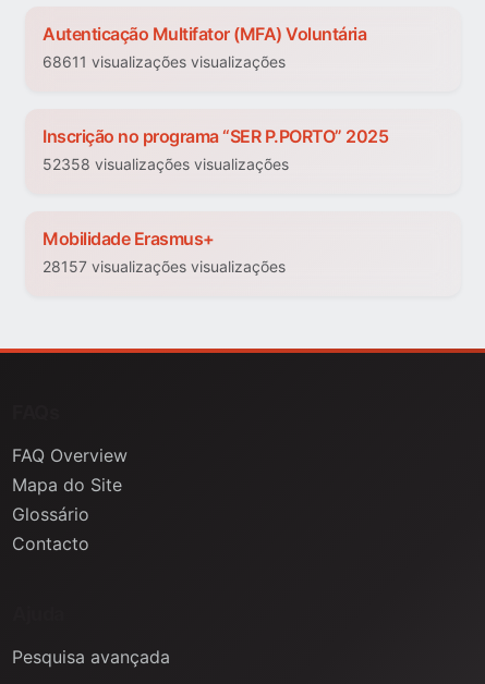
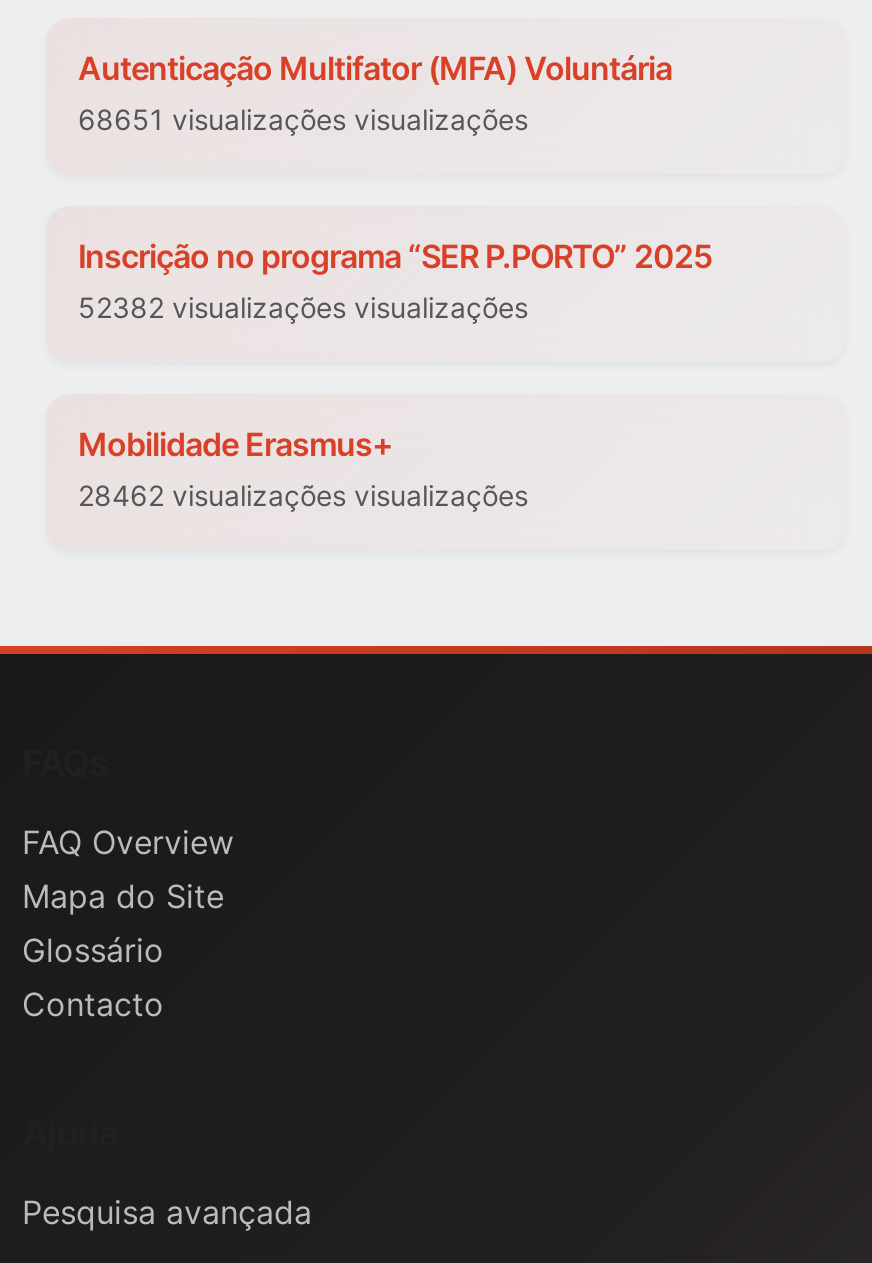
- 68611 visualizações visualizações
+ 68651 visualizações visualizações

- 52358 visualizações visualizações
+ 52382 visualizações visualizações

- 28157 visualizações visualizações
+ 28462 visualizações visualizações
